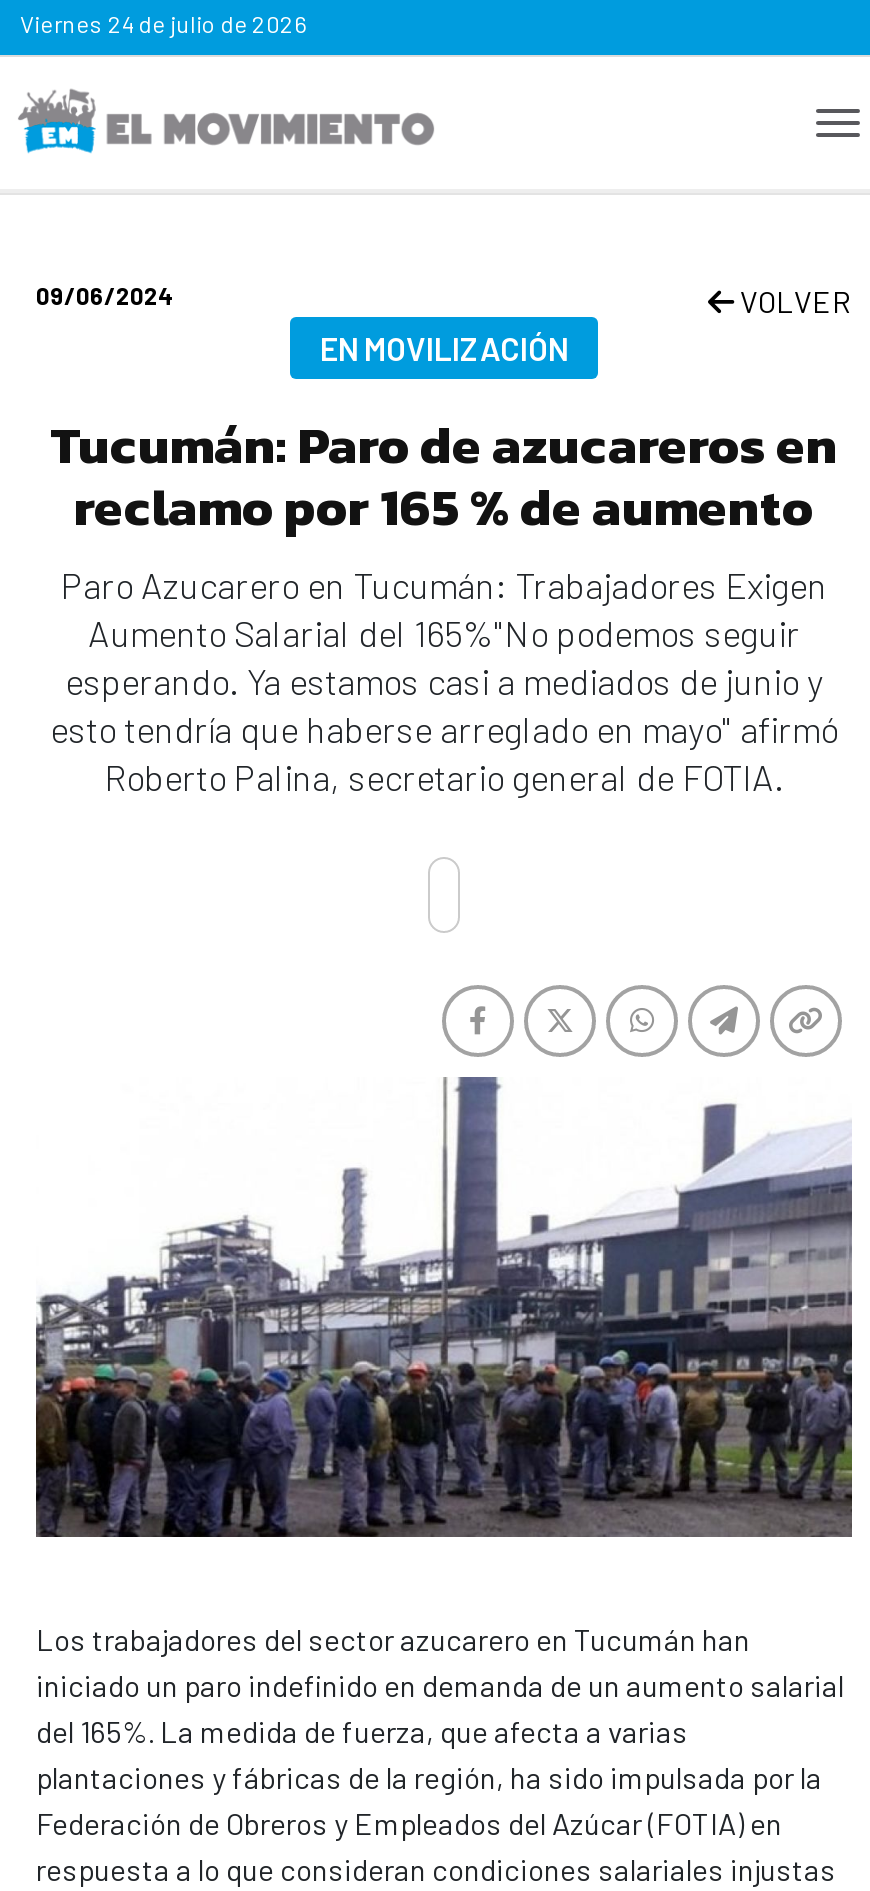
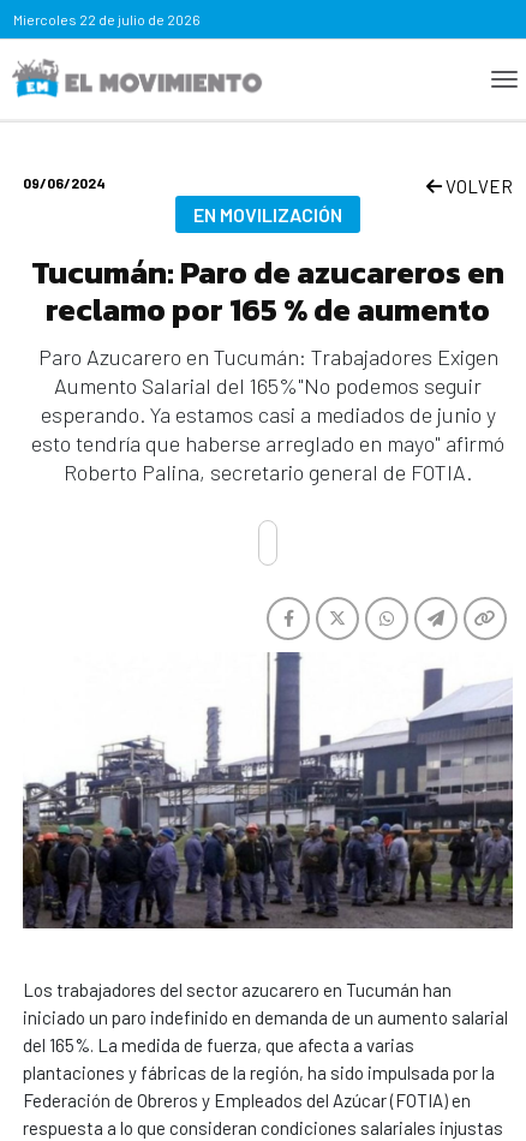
- Viernes 24 de julio de 2026
+ Miercoles 22 de julio de 2026
